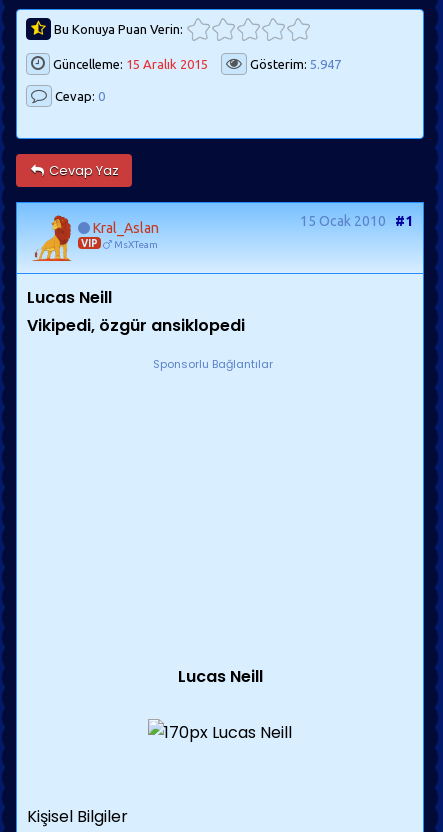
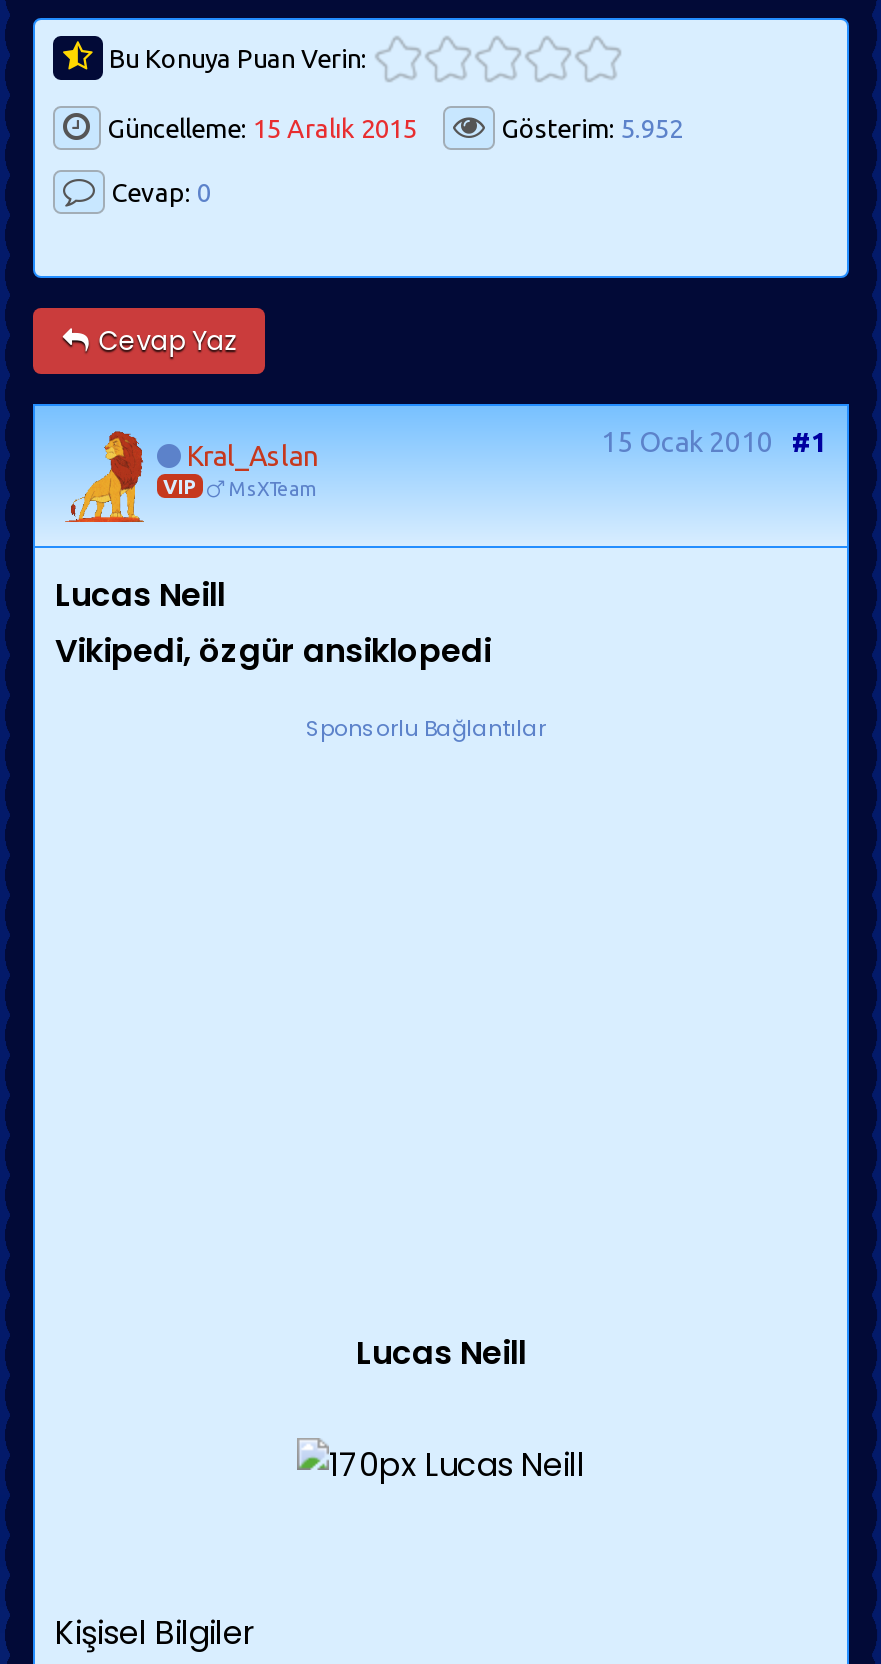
- Gösterim: 5.947
+ Gösterim: 5.952
